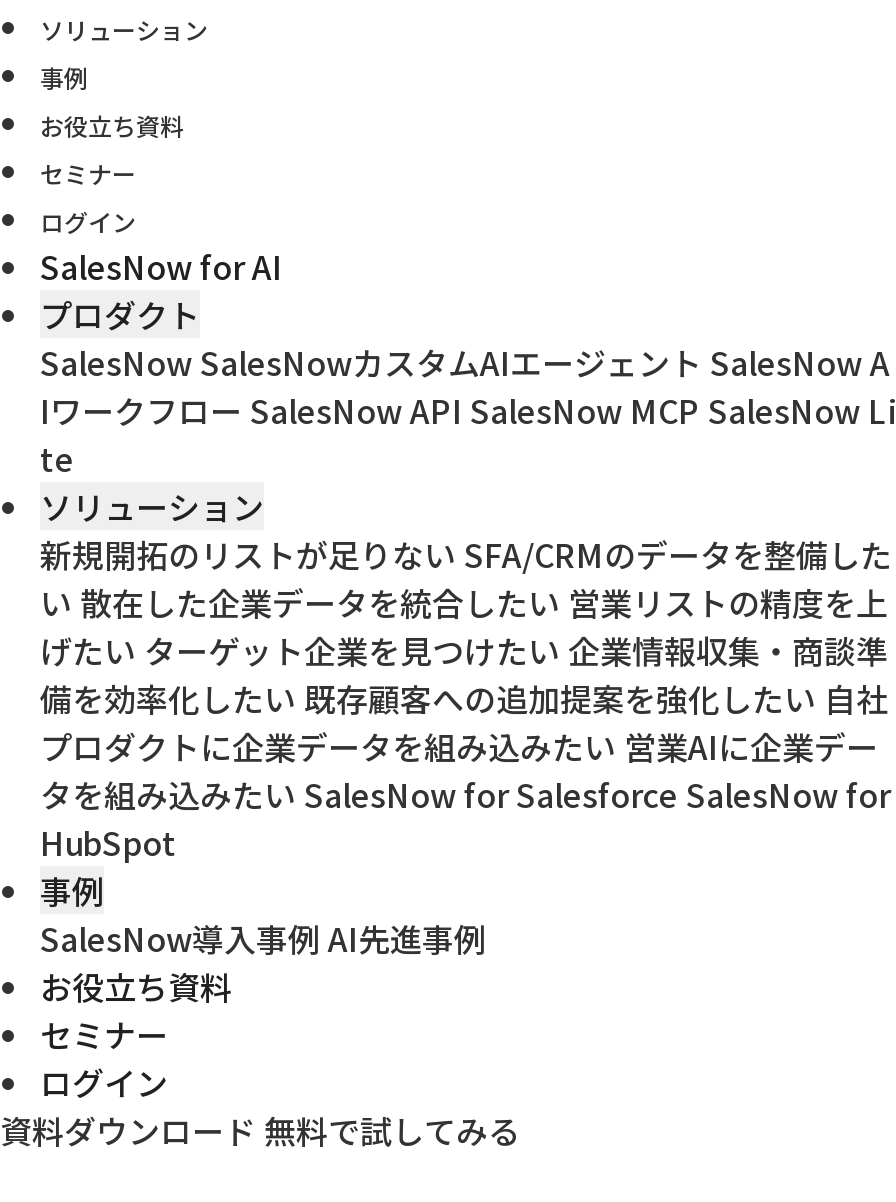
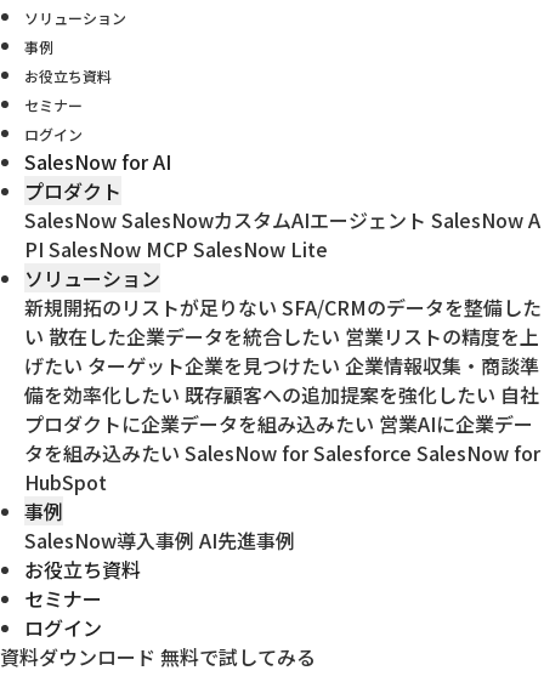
- IワークフローSalesNow API SalesNow MCP SalesNow Li
- te
+ PI SalesNow MCP SalesNow Lite
